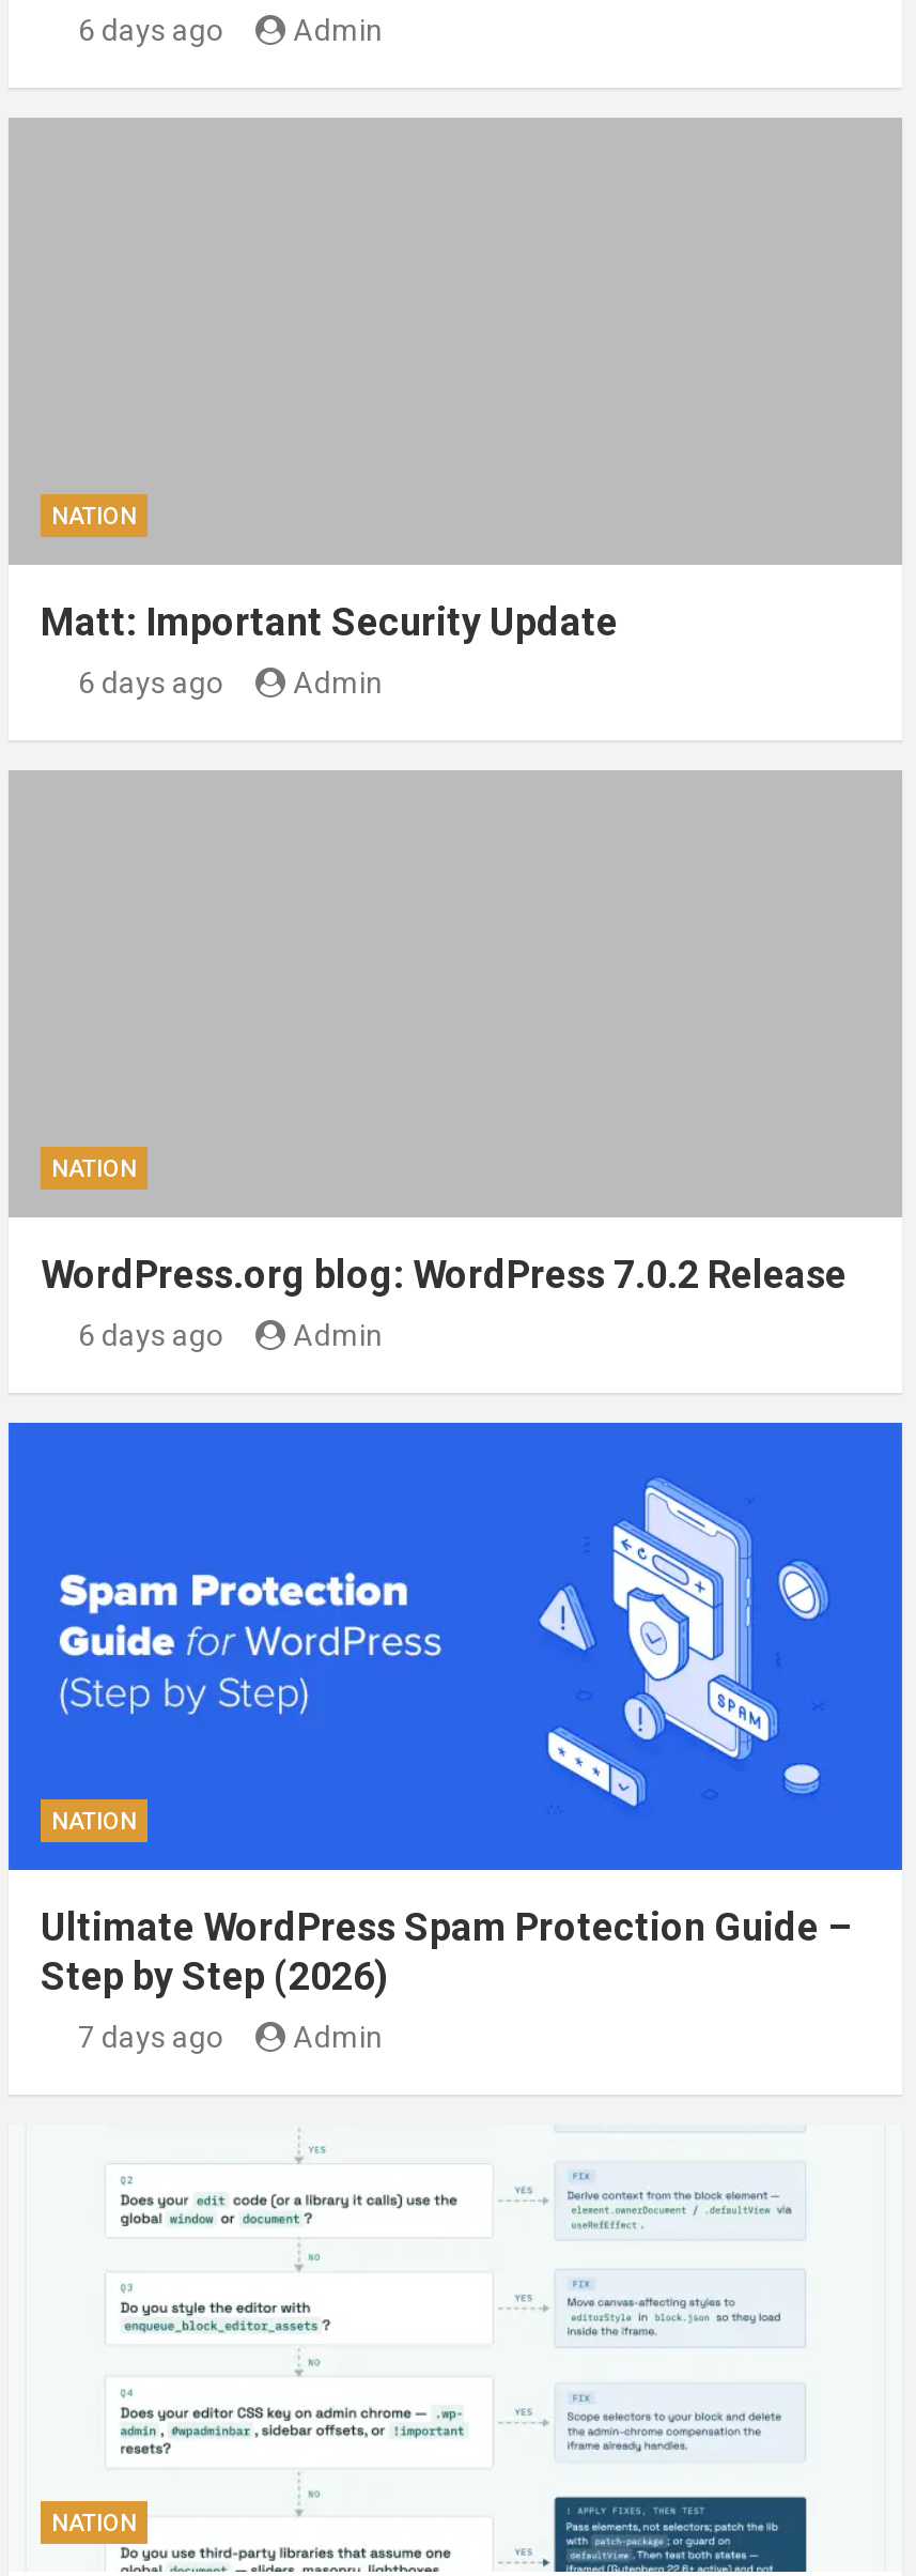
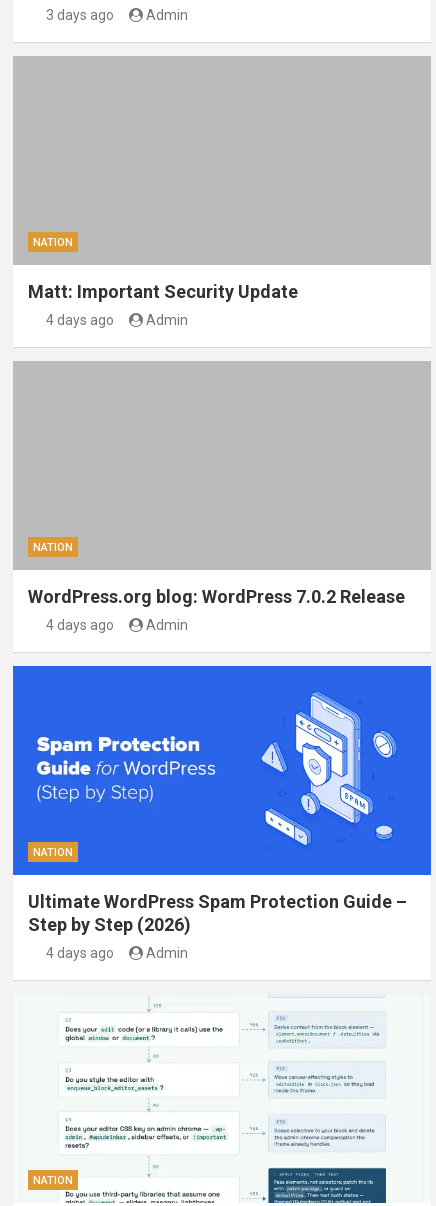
- 6 days ago
+ 3 days ago

- 6 days ago
+ 4 days ago

- 6 days ago
+ 4 days ago

- 7 days ago
+ 4 days ago
